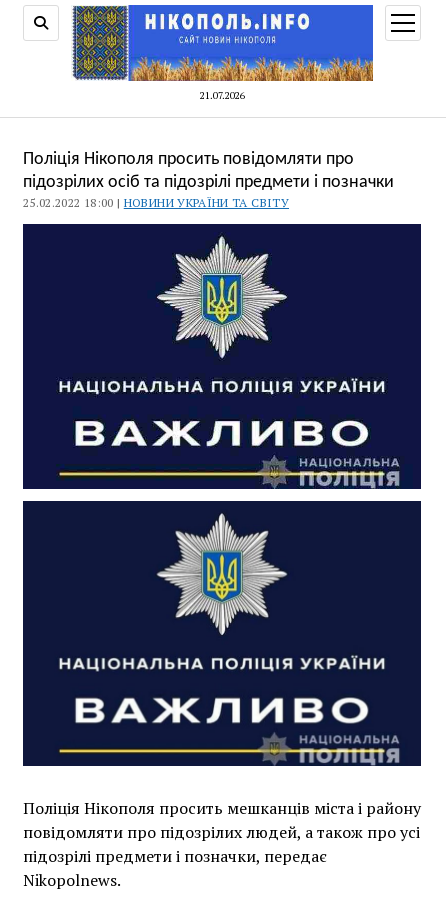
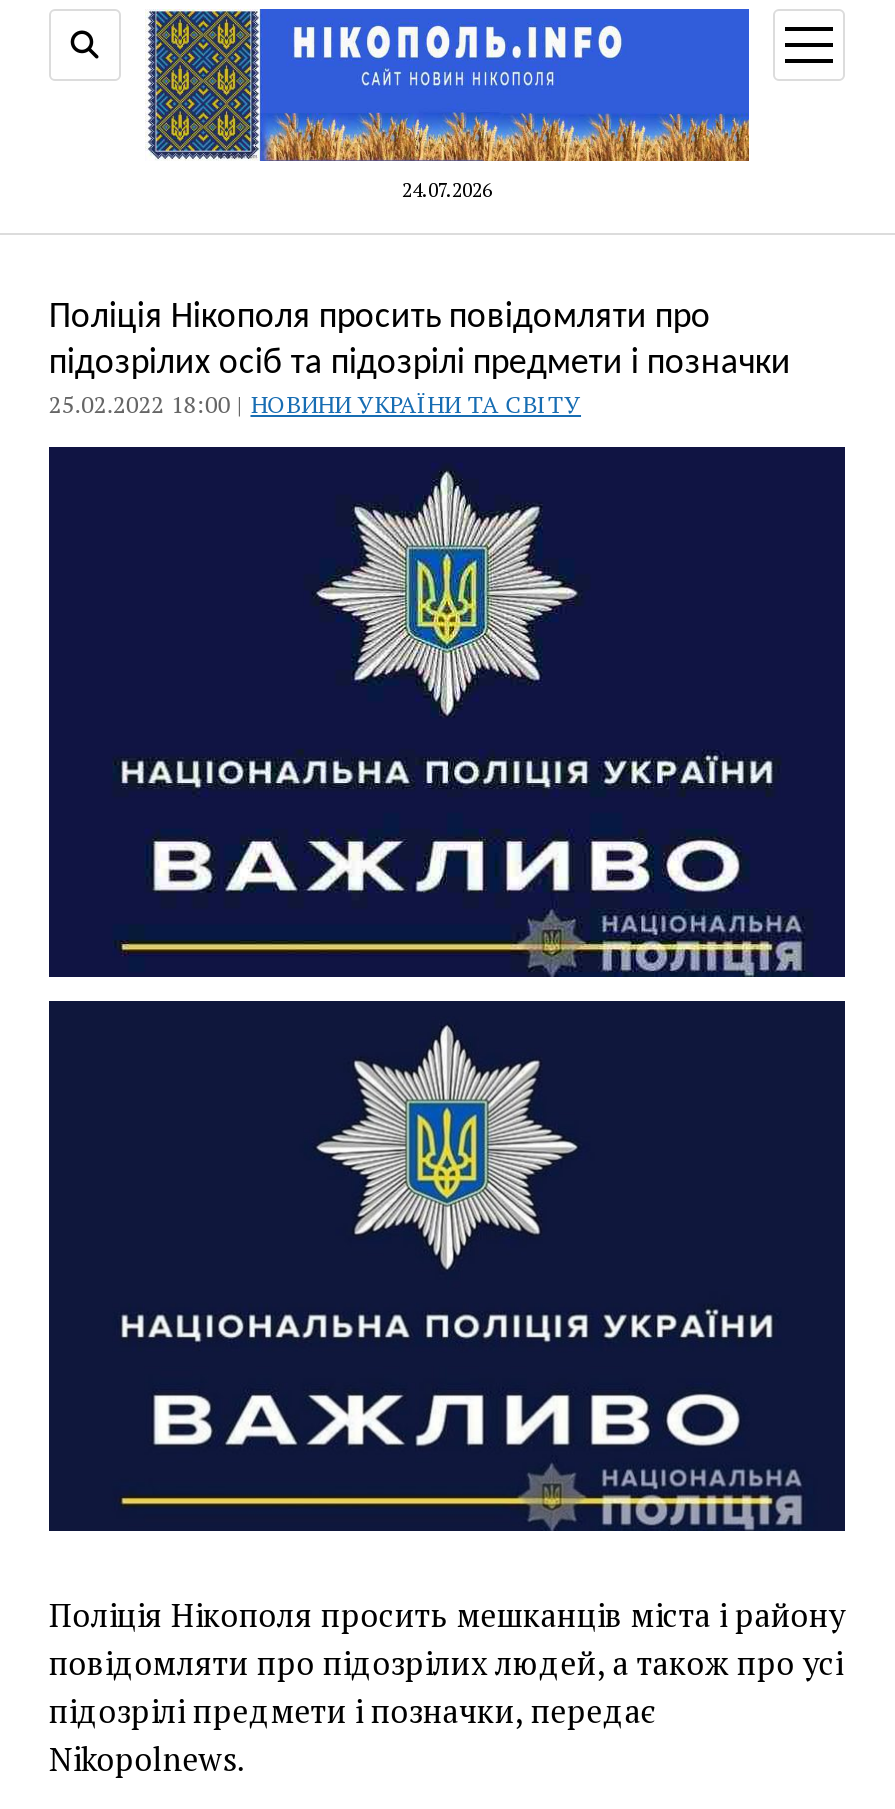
- 21.07.2026
+ 24.07.2026
